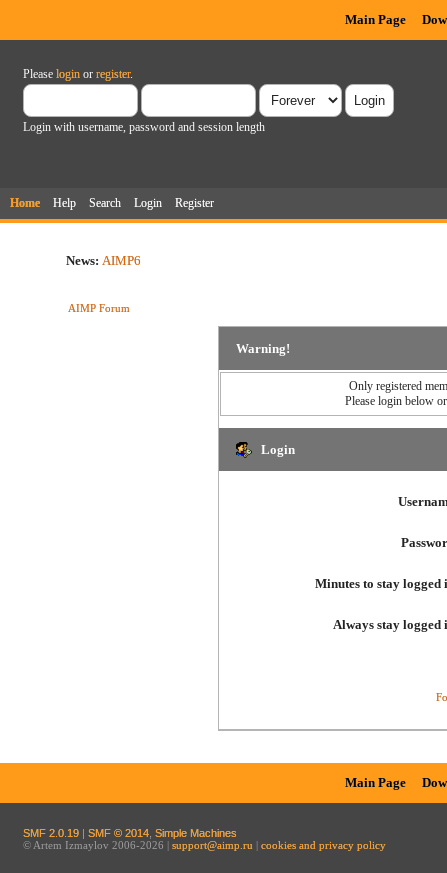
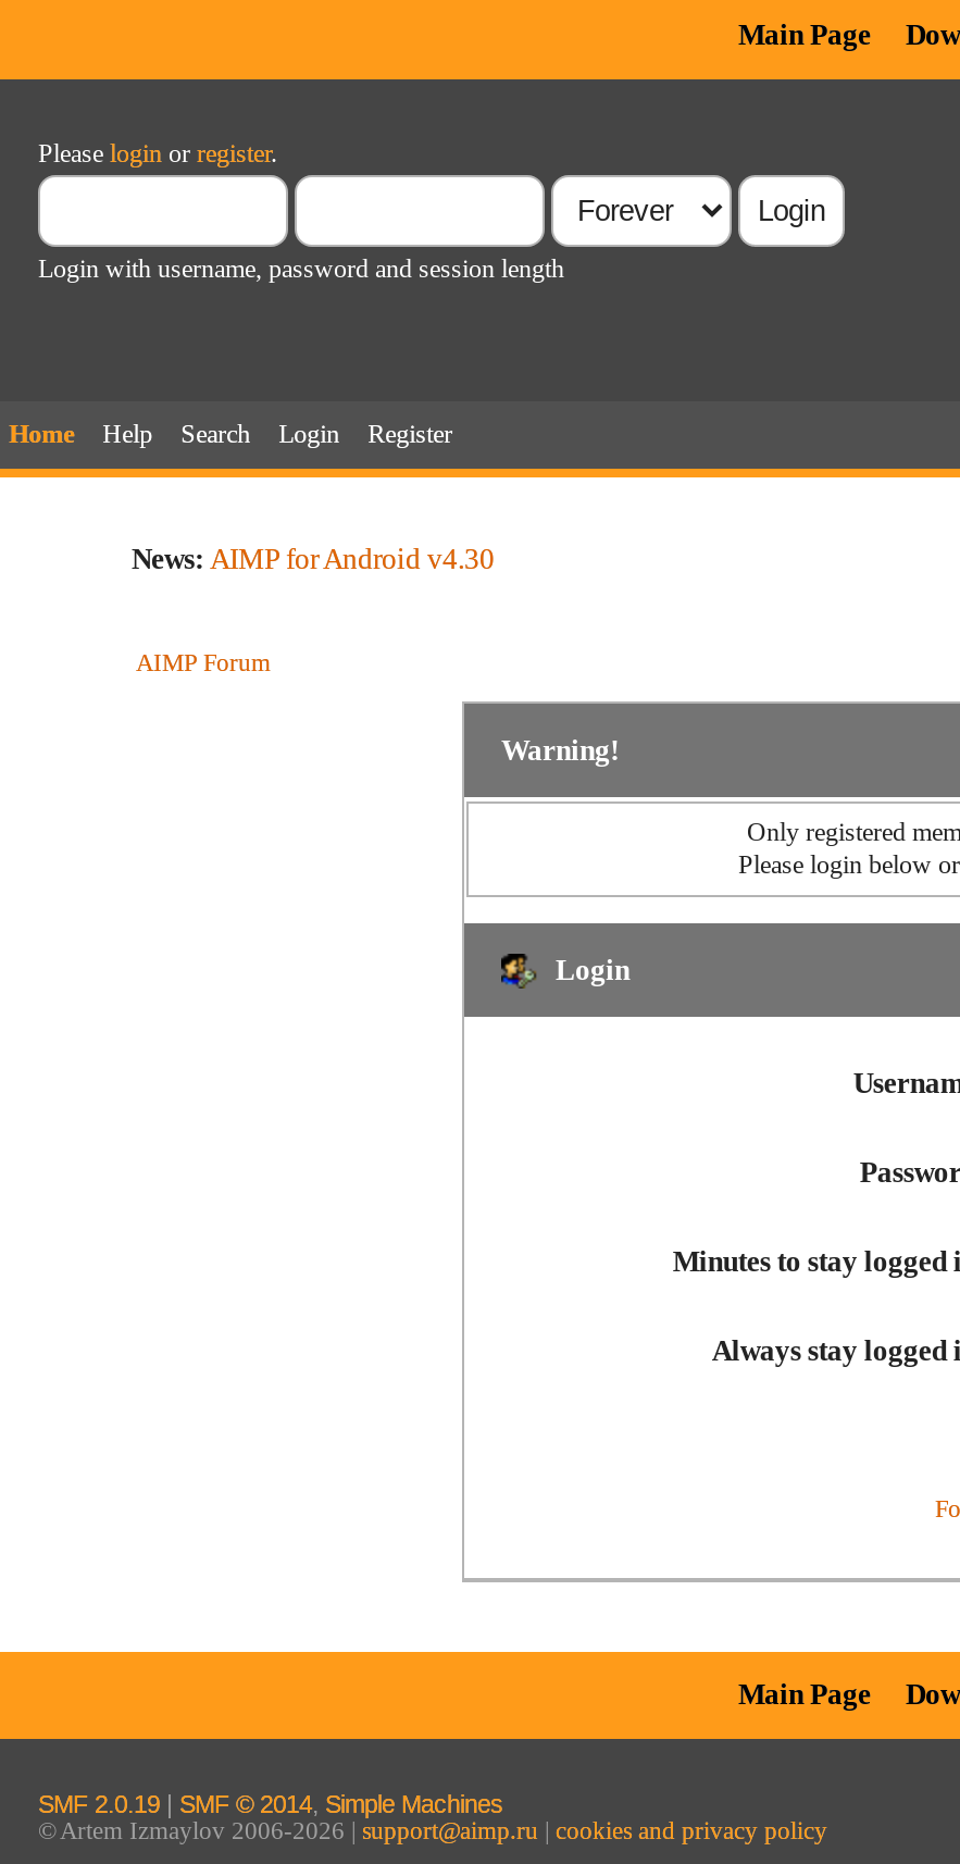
- News: AIMP6
+ News: AIMP for Android v4.30
